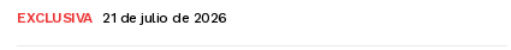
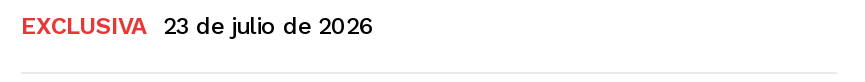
- EXCLUSIVA 21 de julio de 2026
+ EXCLUSIVA 23 de julio de 2026
